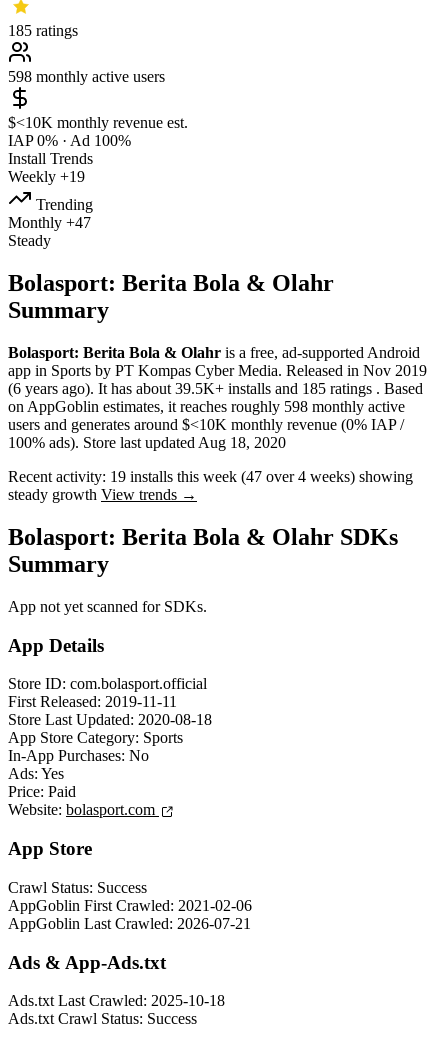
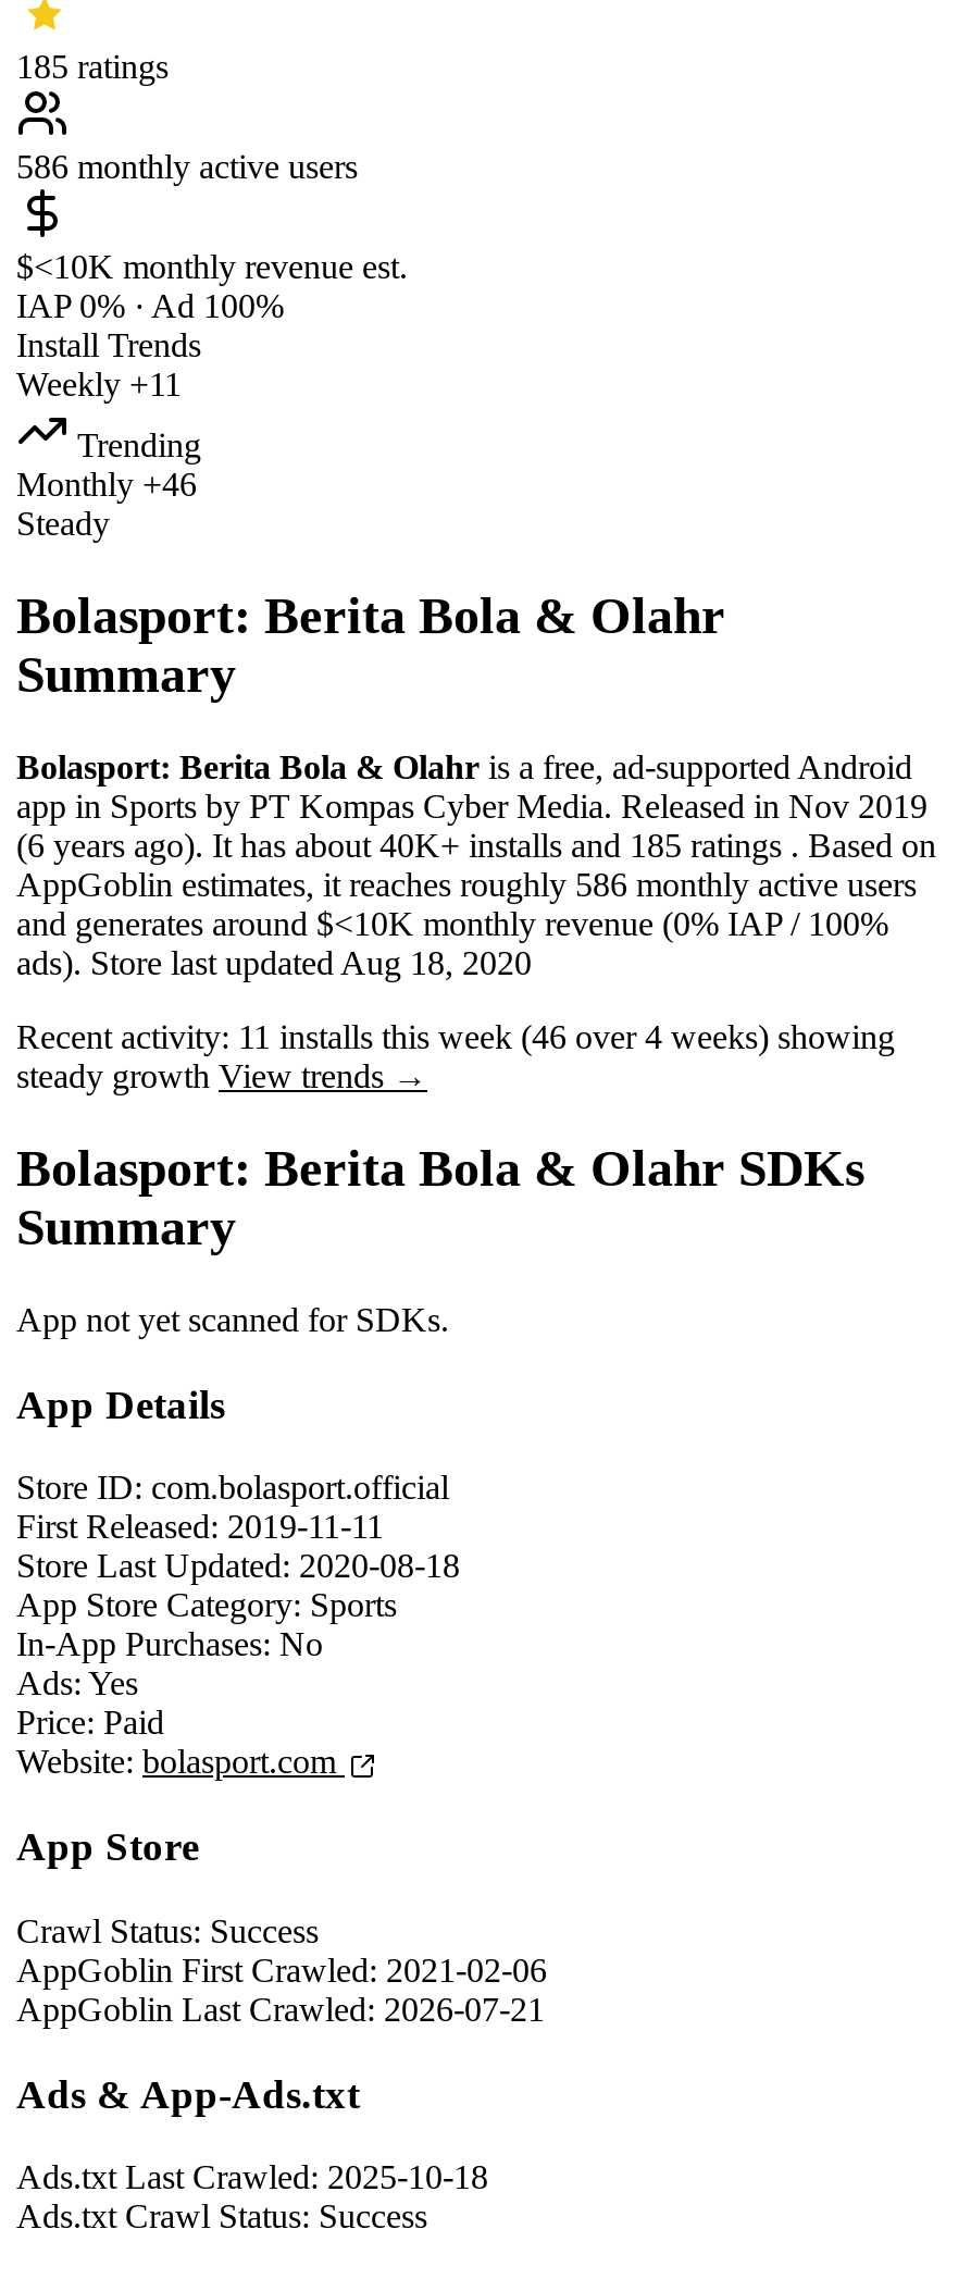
- 598 monthly active users
+ 586 monthly active users

- Weekly +19
+ Weekly +11

- Monthly +47
+ Monthly +46

- (6 years ago). It has about39.5K+ installs and 185 ratings. Based
- on AppGoblin estimates, it reaches roughly 598 monthly active
- users and generates around $<10K monthly revenue (0% IAP /
- 100% ads). Store last updated Aug 18, 2020
+ (6 years ago). It has about40K+ installs and 185 ratings. Based on
+ AppGoblin estimates, it reaches roughly 586 monthly active users
+ and generates around $<10K monthly revenue (0% IAP / 100%
+ ads). Store last updated Aug 18, 2020

- Recent activity: 19 installs this week (47 over 4 weeks) showing
+ Recent activity: 11 installs this week (46 over 4 weeks) showing
